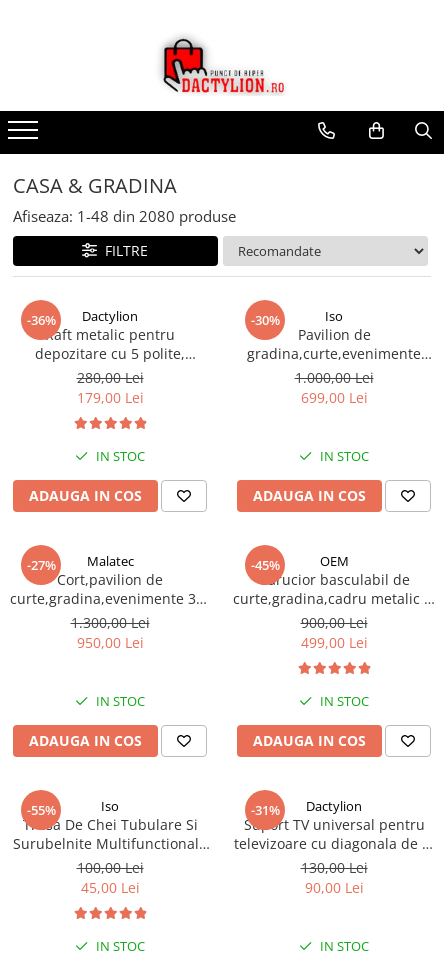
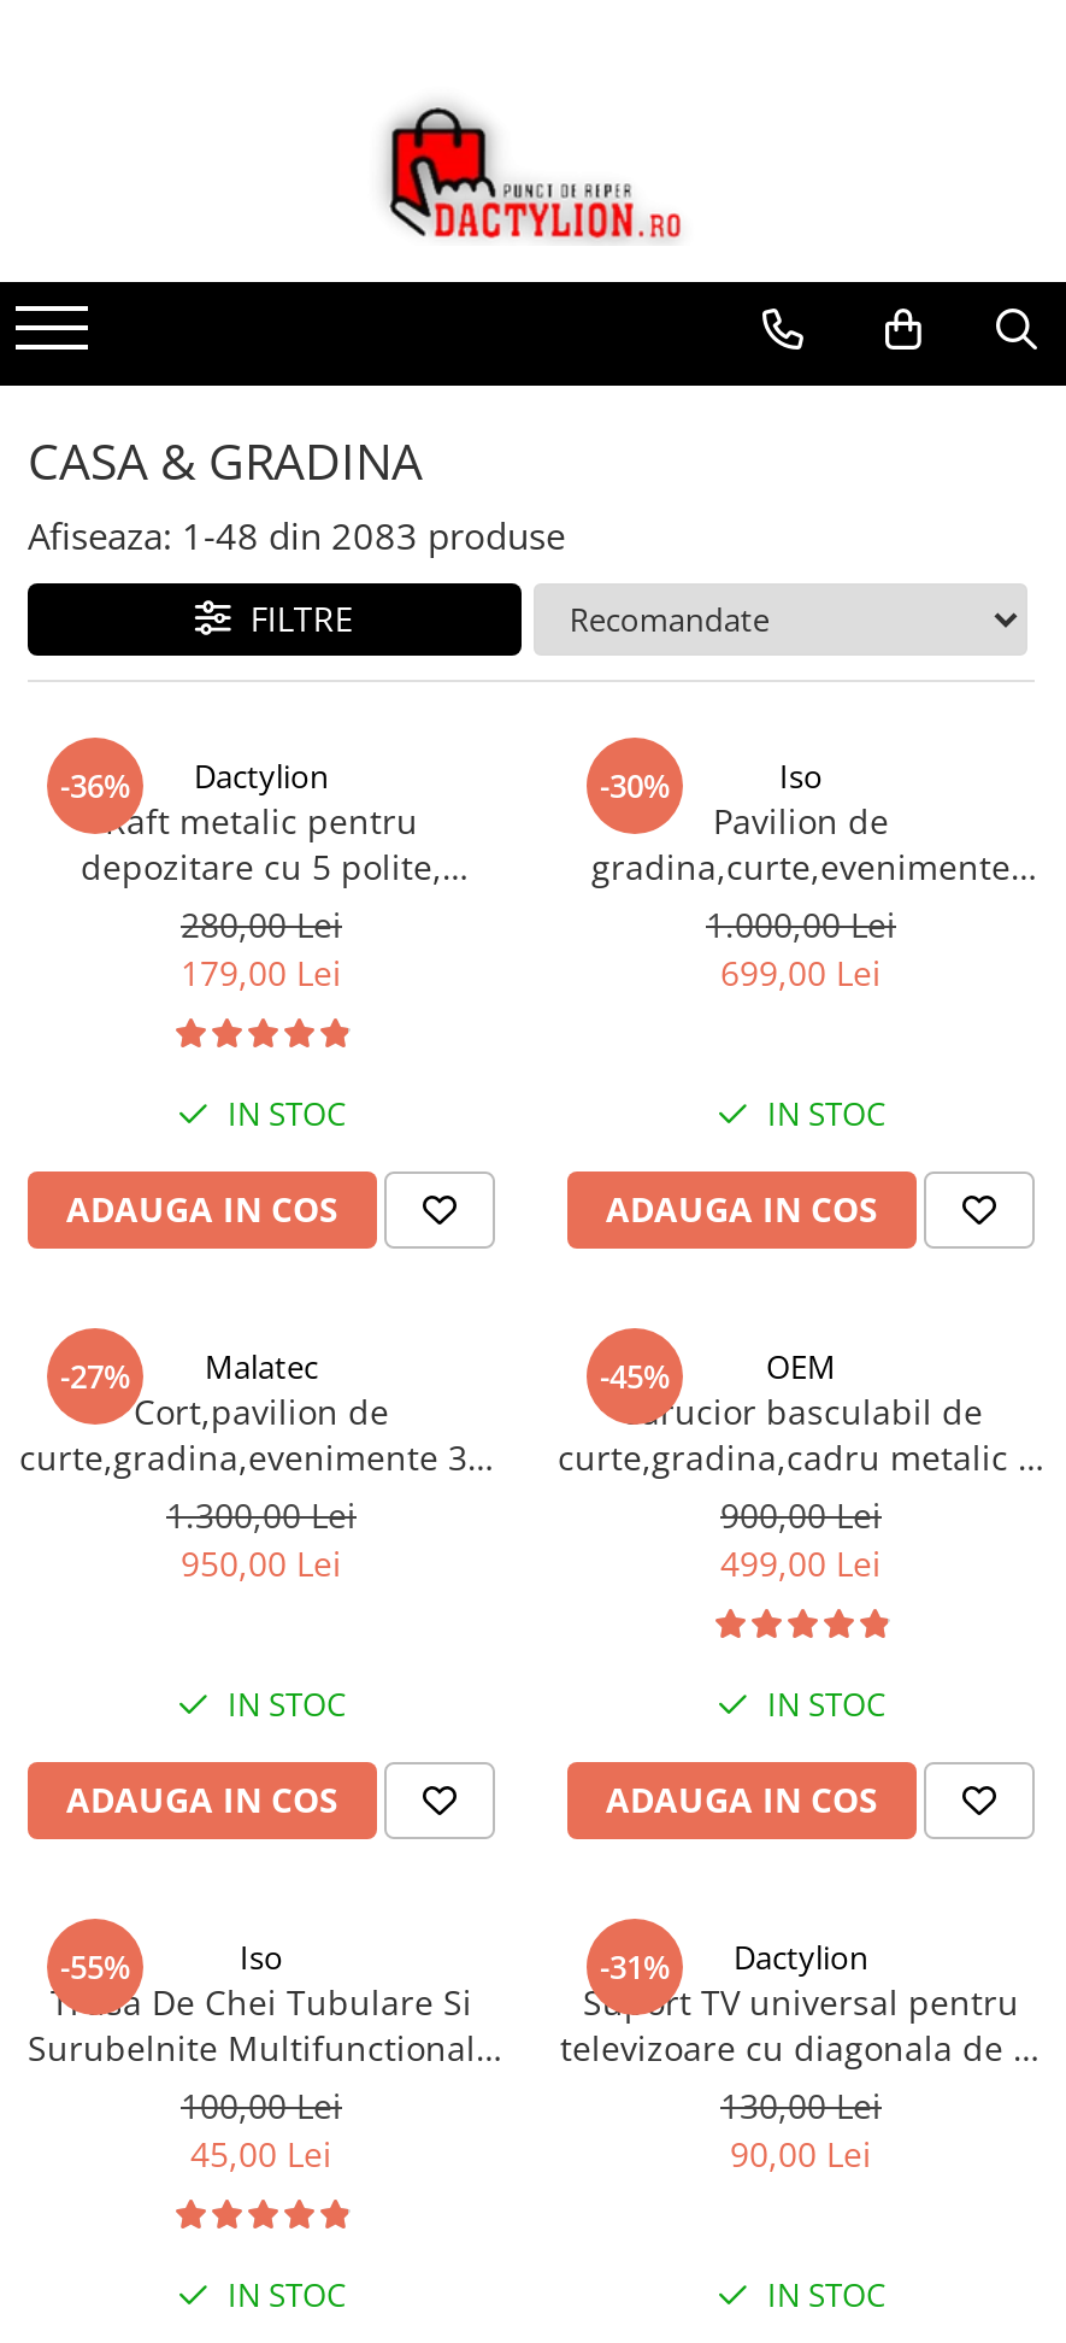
- Afiseaza: 1- 48 din 2080 produse
+ Afiseaza: 1- 48 din 2083 produse
